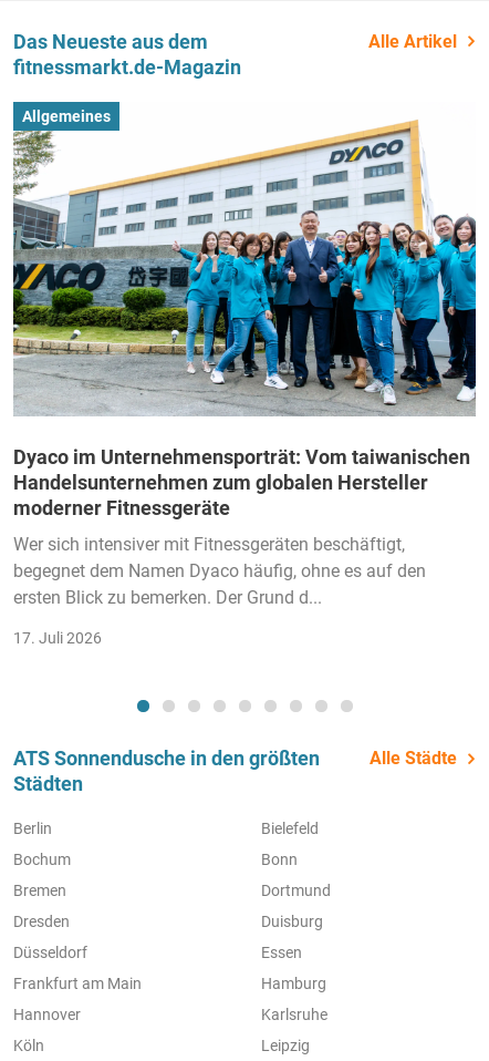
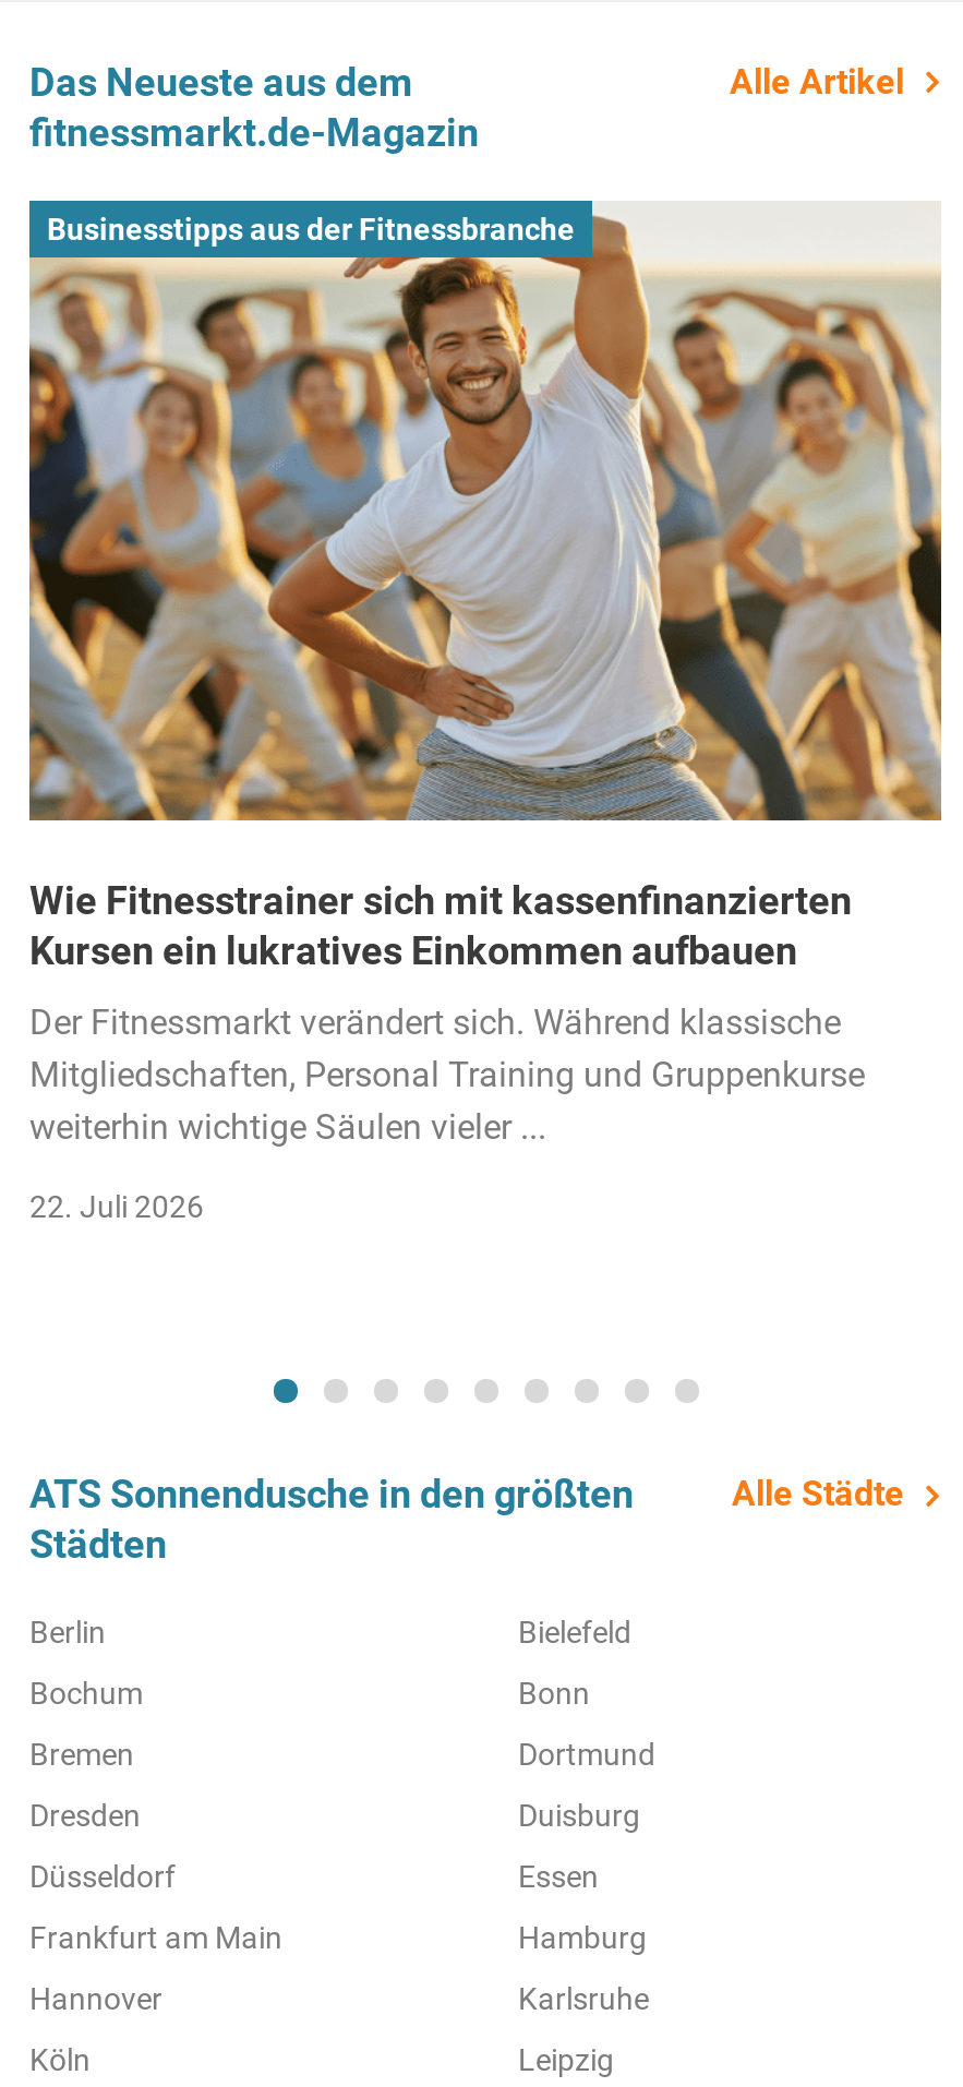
- [image]
- Allgemeines
+ [image]
+ Businesstipps aus der Fitnessbranche

- Dyaco im Unternehmensporträt: Vom taiwanischen
- Handelsunternehmen zum globalen Hersteller
- moderner Fitnessgeräte
+ Wie Fitnesstrainer sich mit kassenfinanzierten
+ Kursen ein lukratives Einkommen aufbauen

- Wer sich intensiver mit Fitnessgeräten beschäftigt,
- begegnet dem Namen Dyaco häufig, ohne es auf den
- ersten Blick zu bemerken. Der Grund d...
+ Der Fitnessmarkt verändert sich. Während klassische
+ Mitgliedschaften, Personal Training und Gruppenkurse
+ weiterhin wichtige Säulen vieler ...

- 17. Juli 2026
+ 22. Juli 2026
